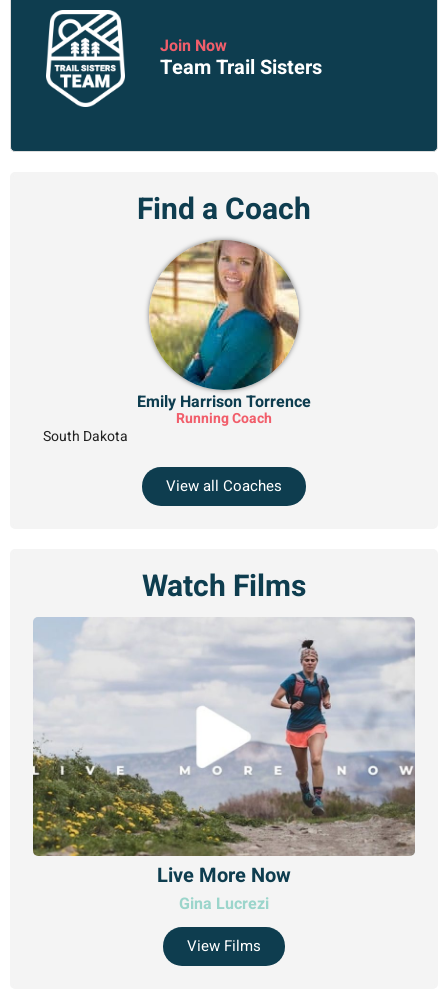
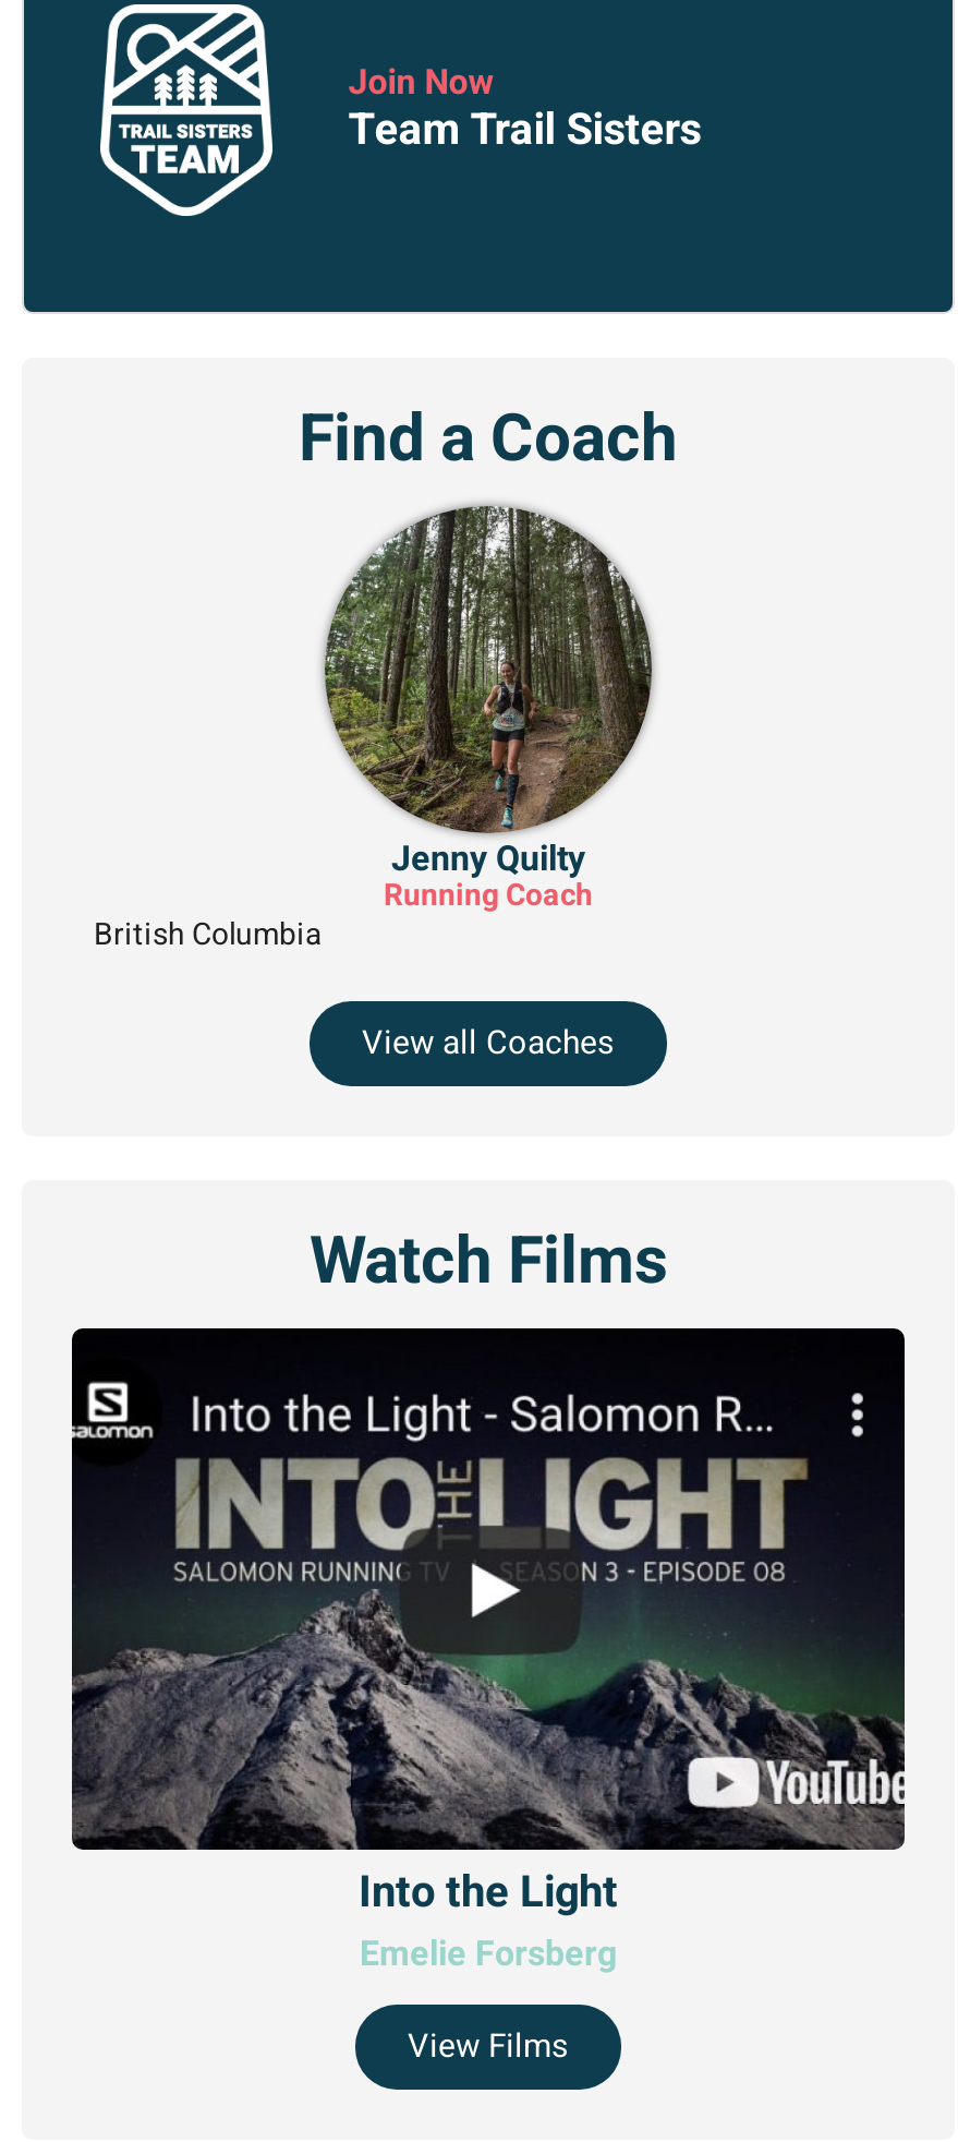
- [image]
- Emily Harrison Torrence
+ [image]
+ Jenny Quilty

- South Dakota
+ British Columbia

- [image]
- Live More Now
- Gina Lucrezi
+ [image]
+ Into the Light
+ Emelie Forsberg
